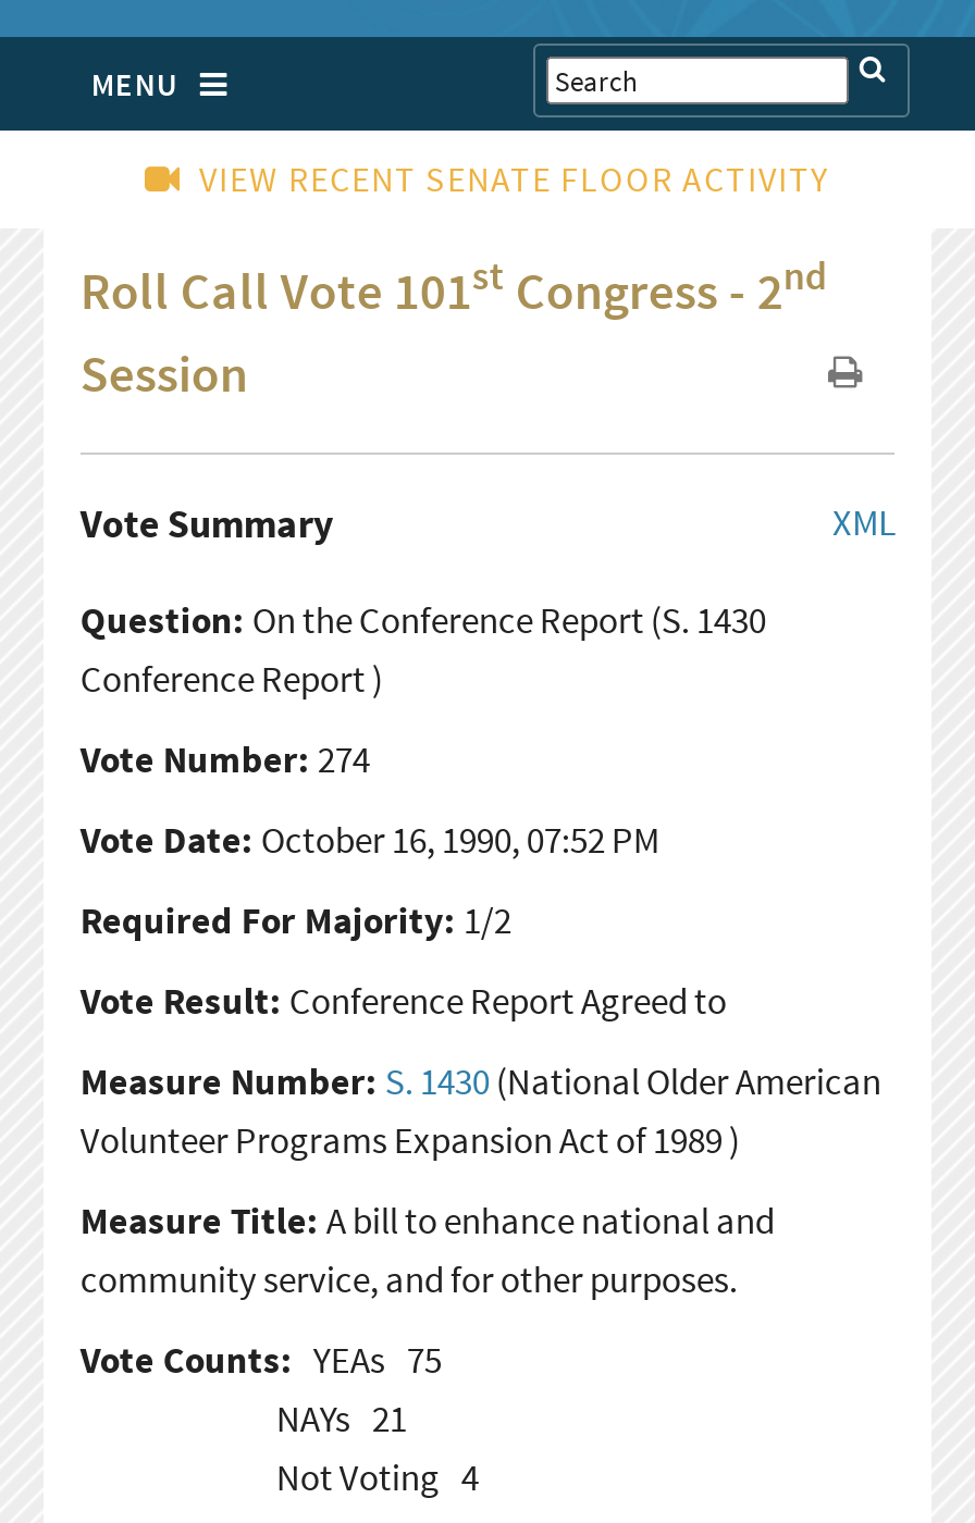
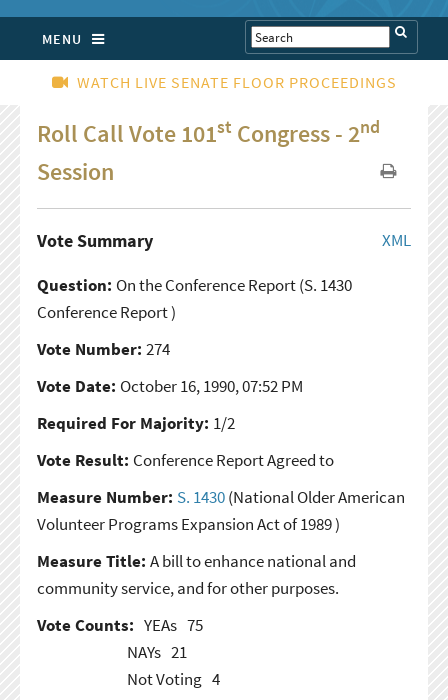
- VIEW RECENT SENATE FLOOR ACTIVITY
+ WATCH LIVE SENATE FLOOR PROCEEDINGS
